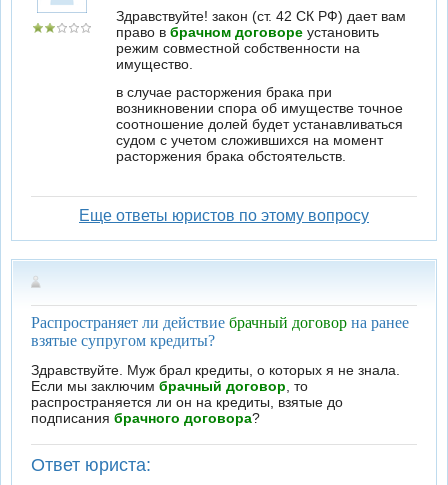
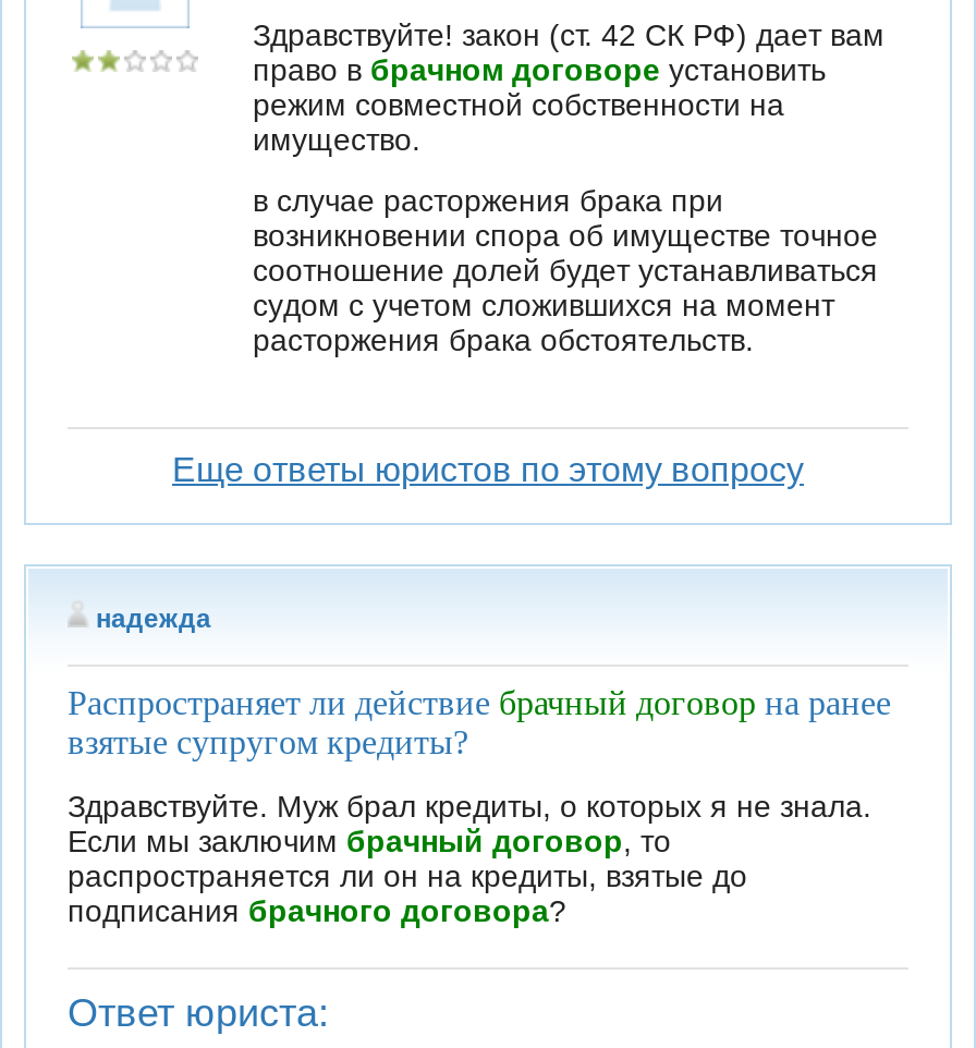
+ надежда
